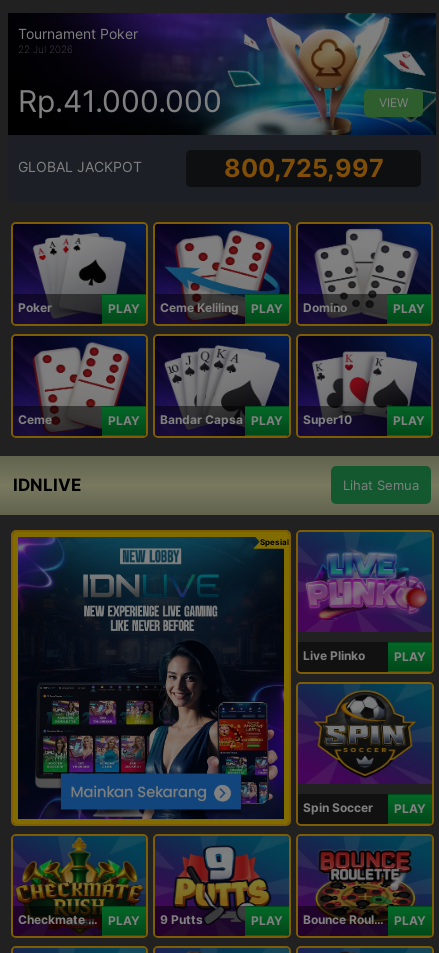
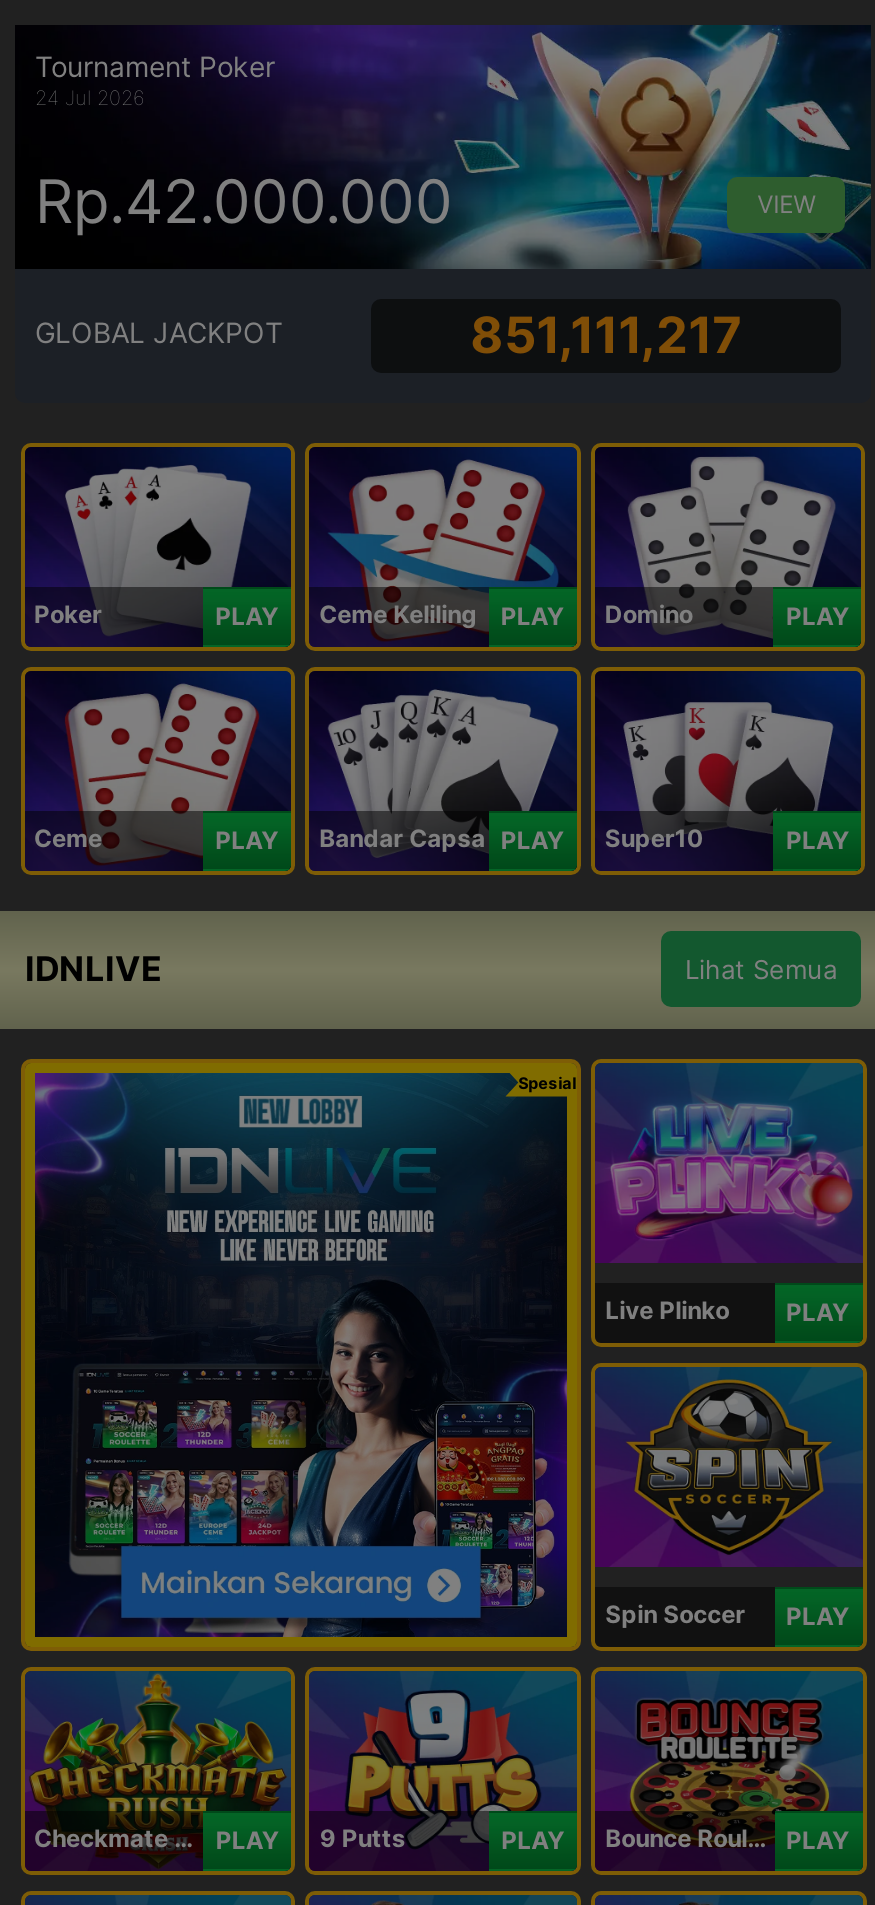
- 22 Jul 2026
+ 24 Jul 2026

- Rp.41.000.000
+ Rp.42.000.000

- 800,725,997
+ 851,111,217
